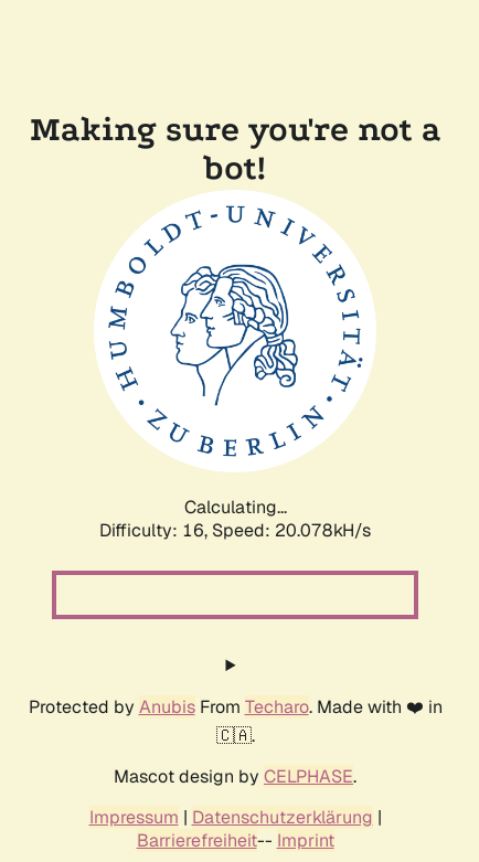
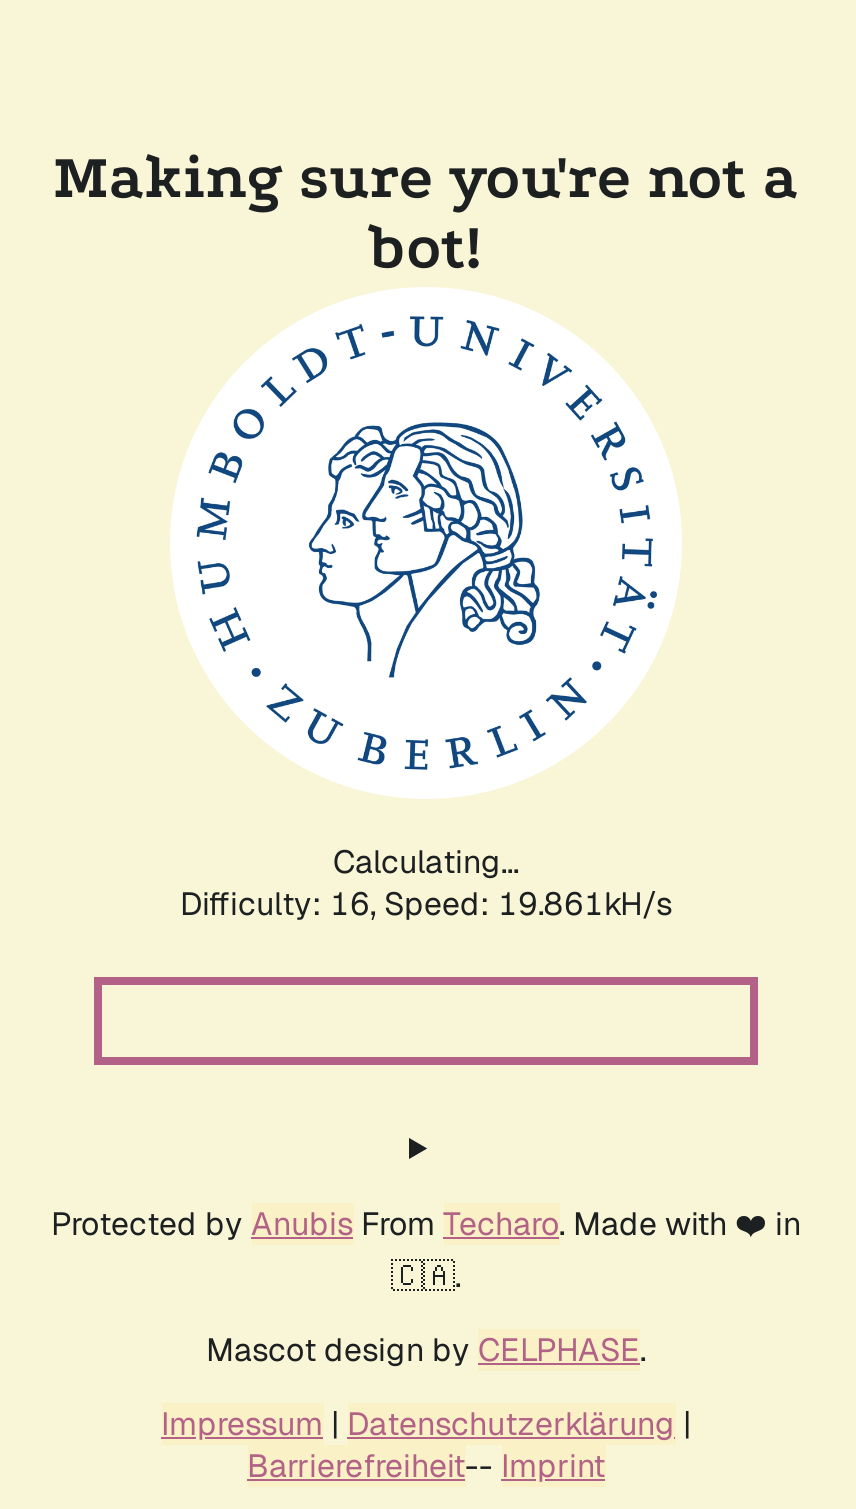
- Difficulty: 16, Speed: 20.078kH/s
+ Difficulty: 16, Speed: 19.861kH/s
